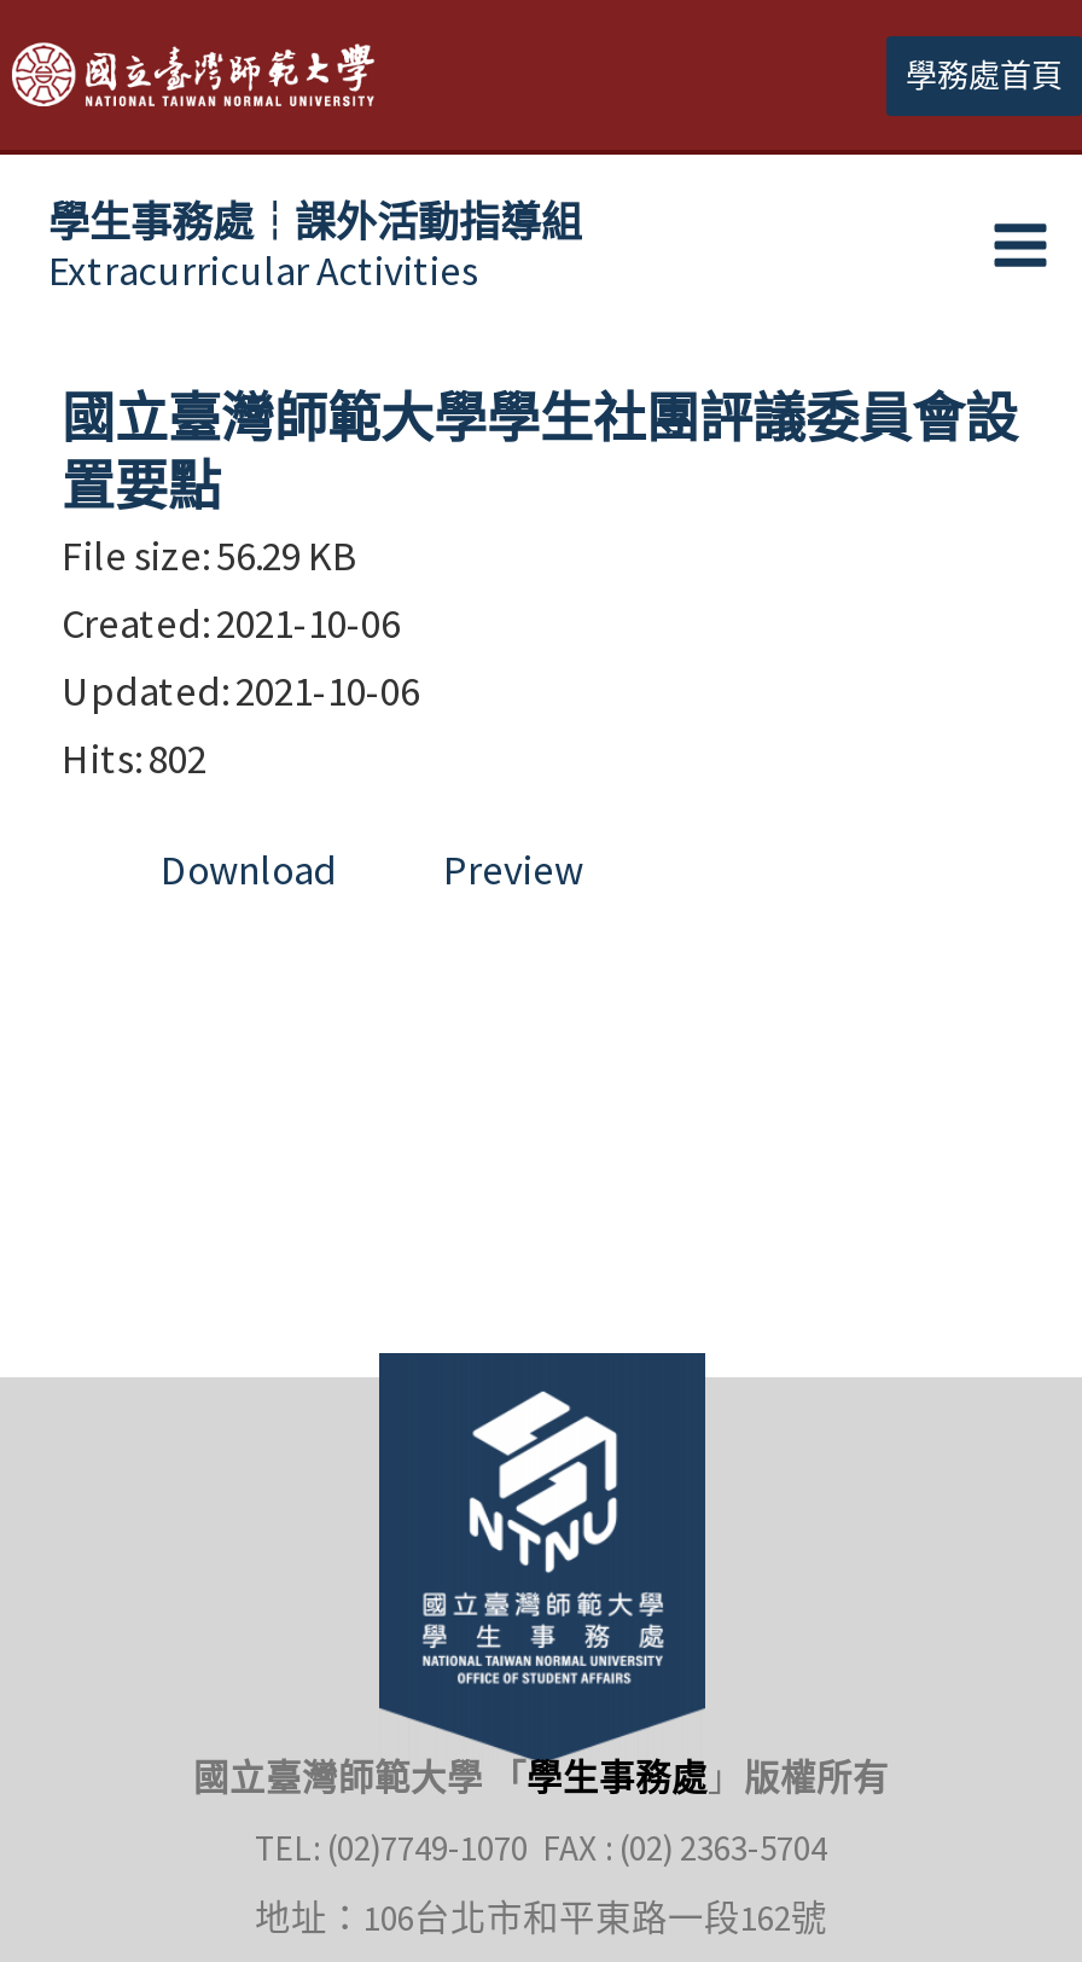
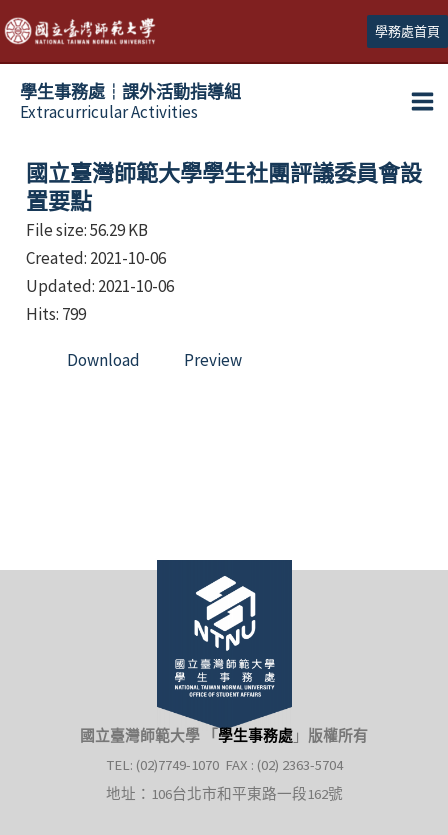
- Hits: 802
+ Hits: 799
